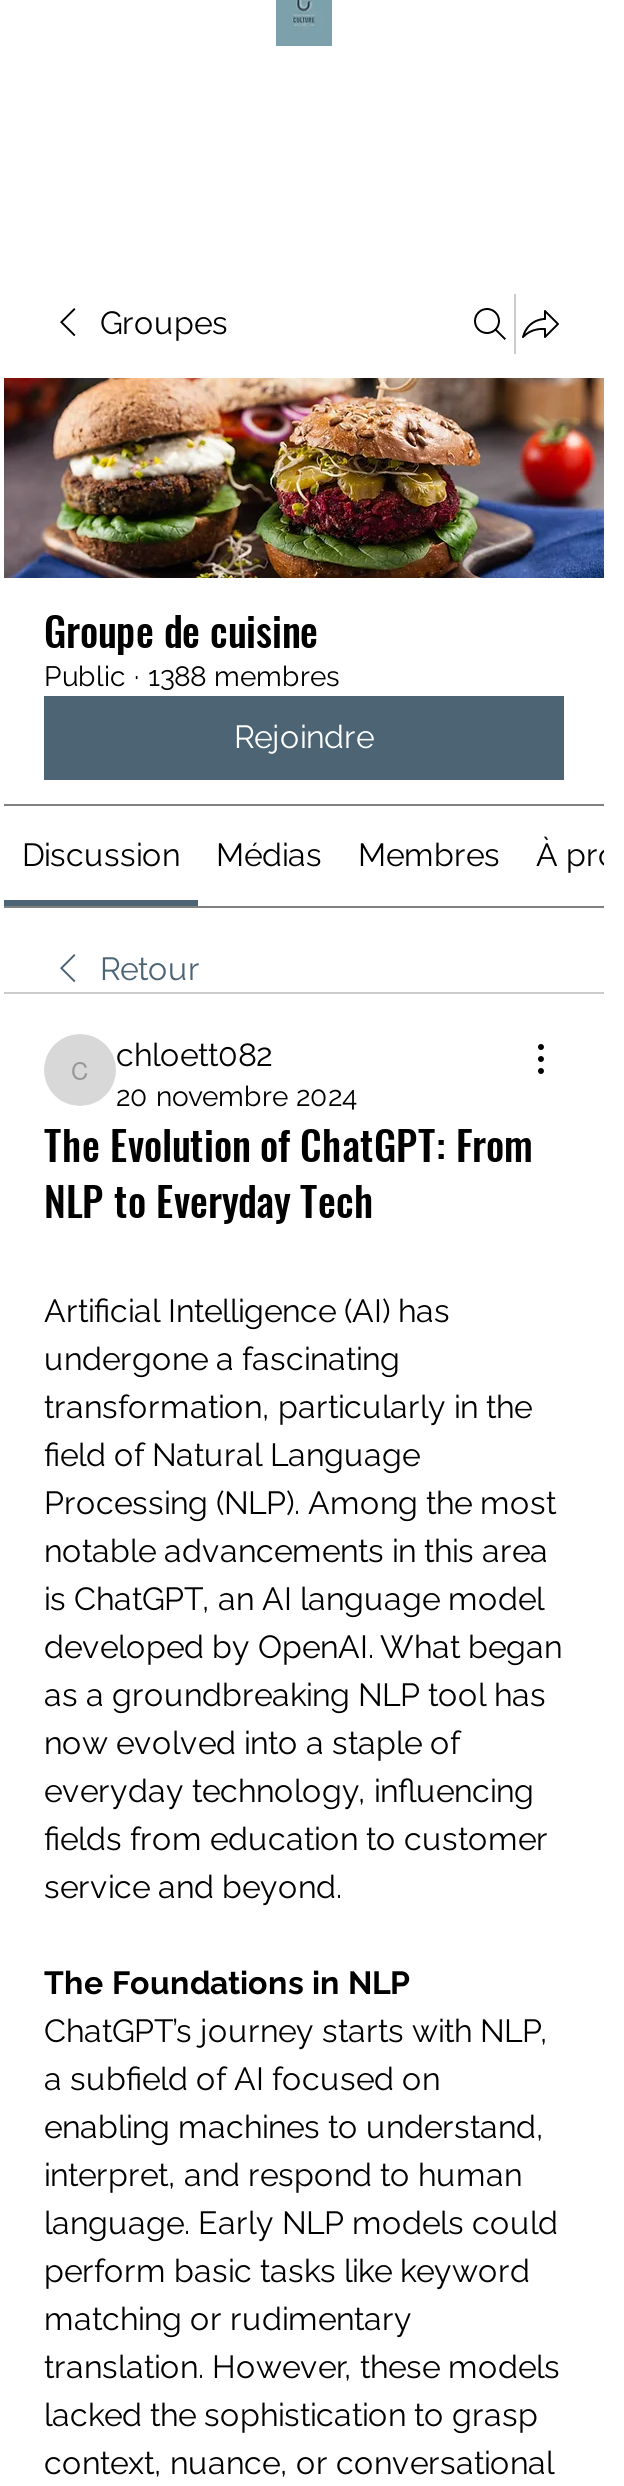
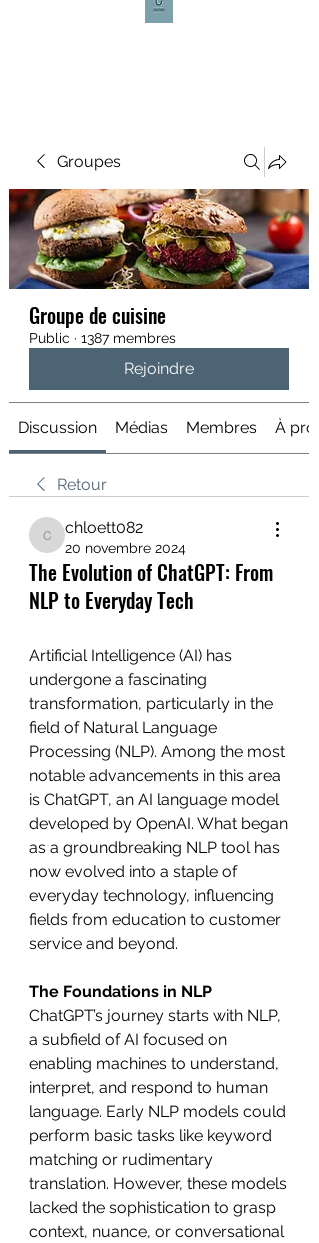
- Public · 1388 membres
+ Public · 1387 membres
